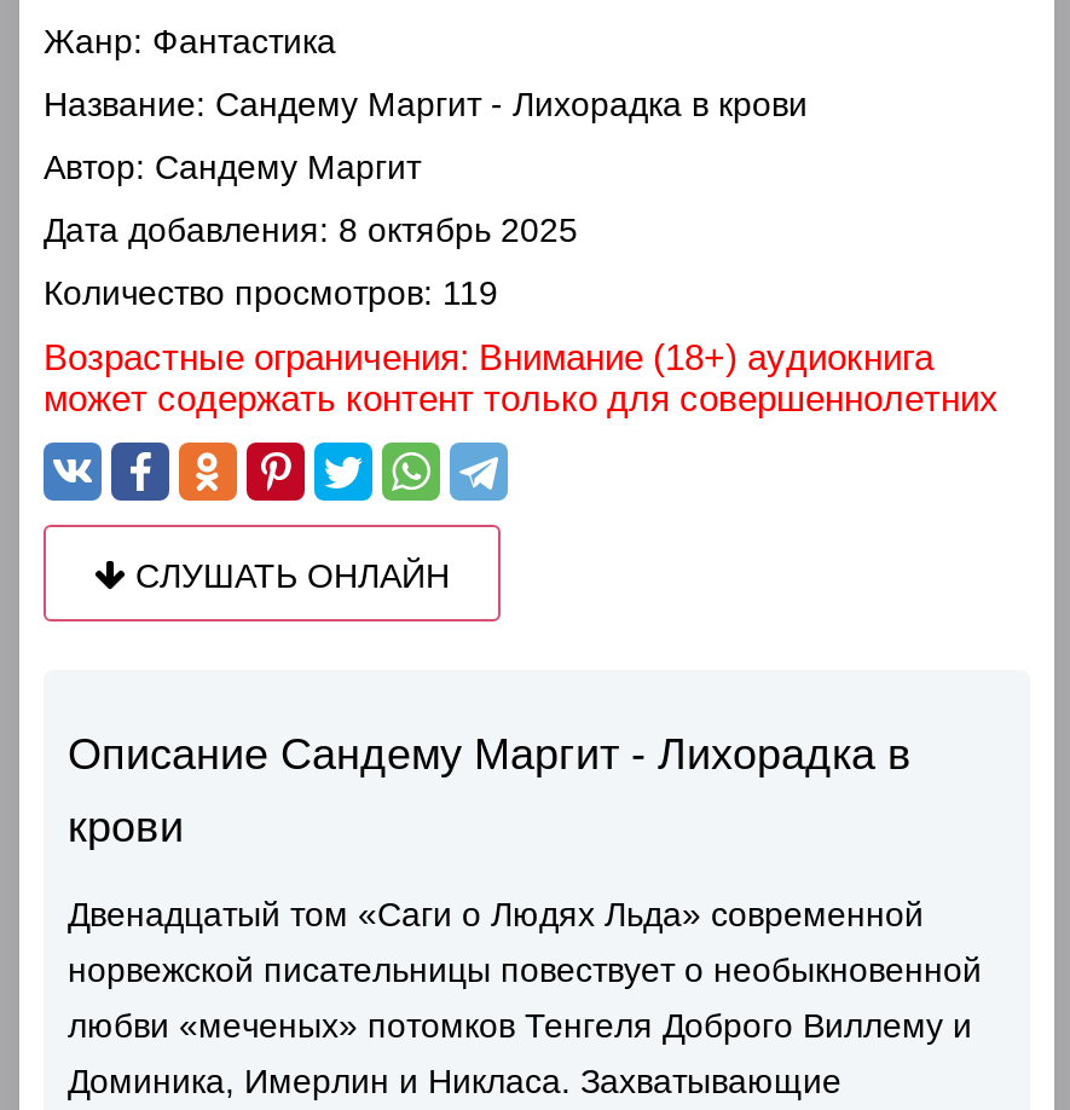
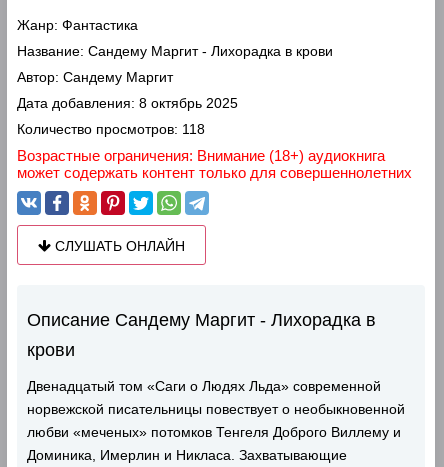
- Количество просмотров: 119
+ Количество просмотров: 118
